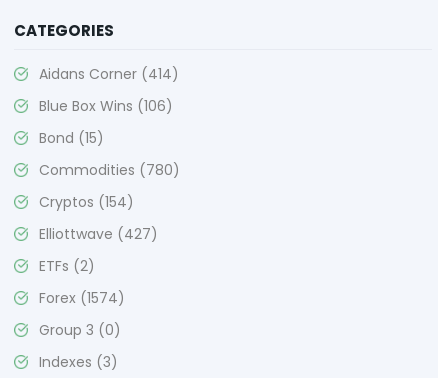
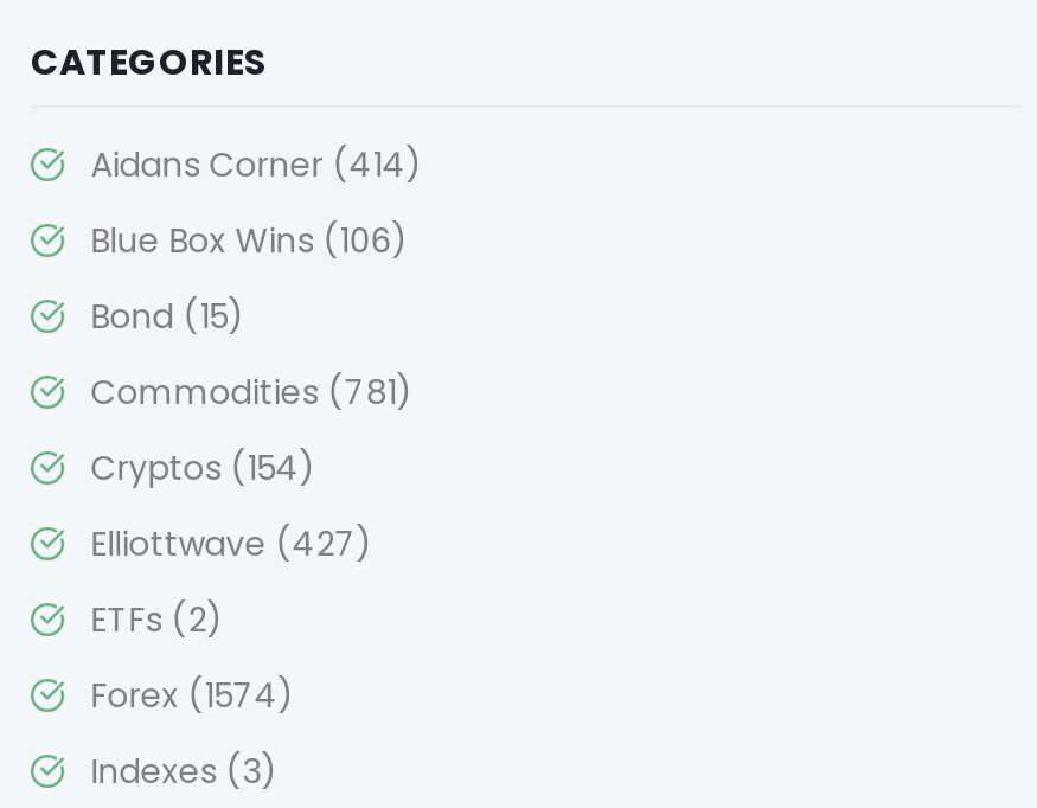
- Commodities (780)
+ Commodities (781)

- Group 3 (0)
